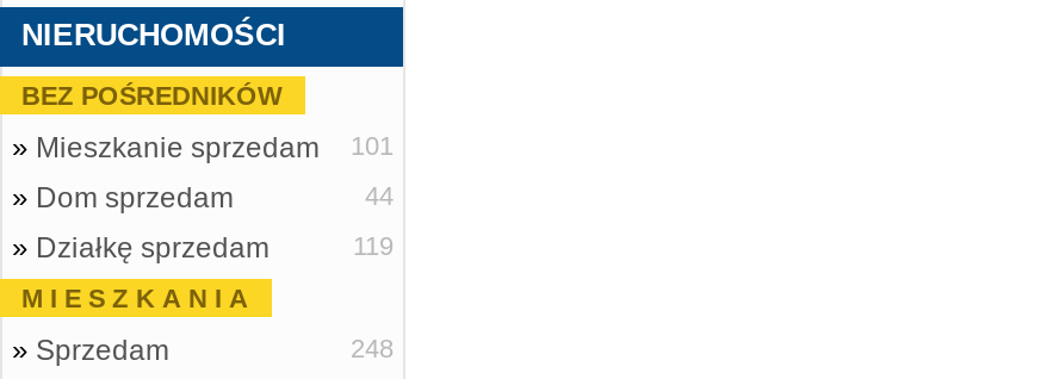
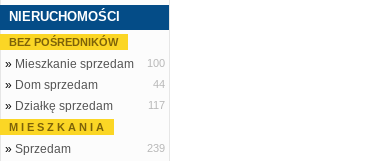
- » Mieszkanie sprzedam 101
+ » Mieszkanie sprzedam 100

- 119
+ 117

- 248
+ 239
